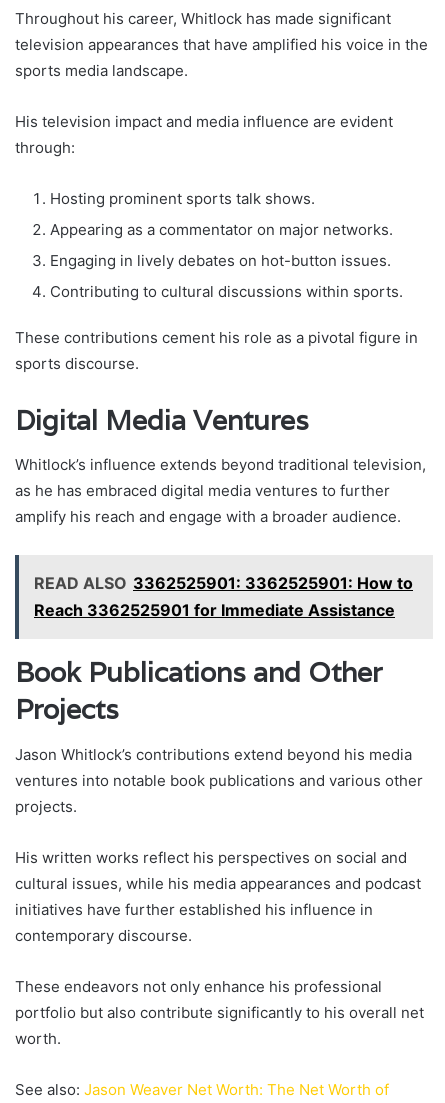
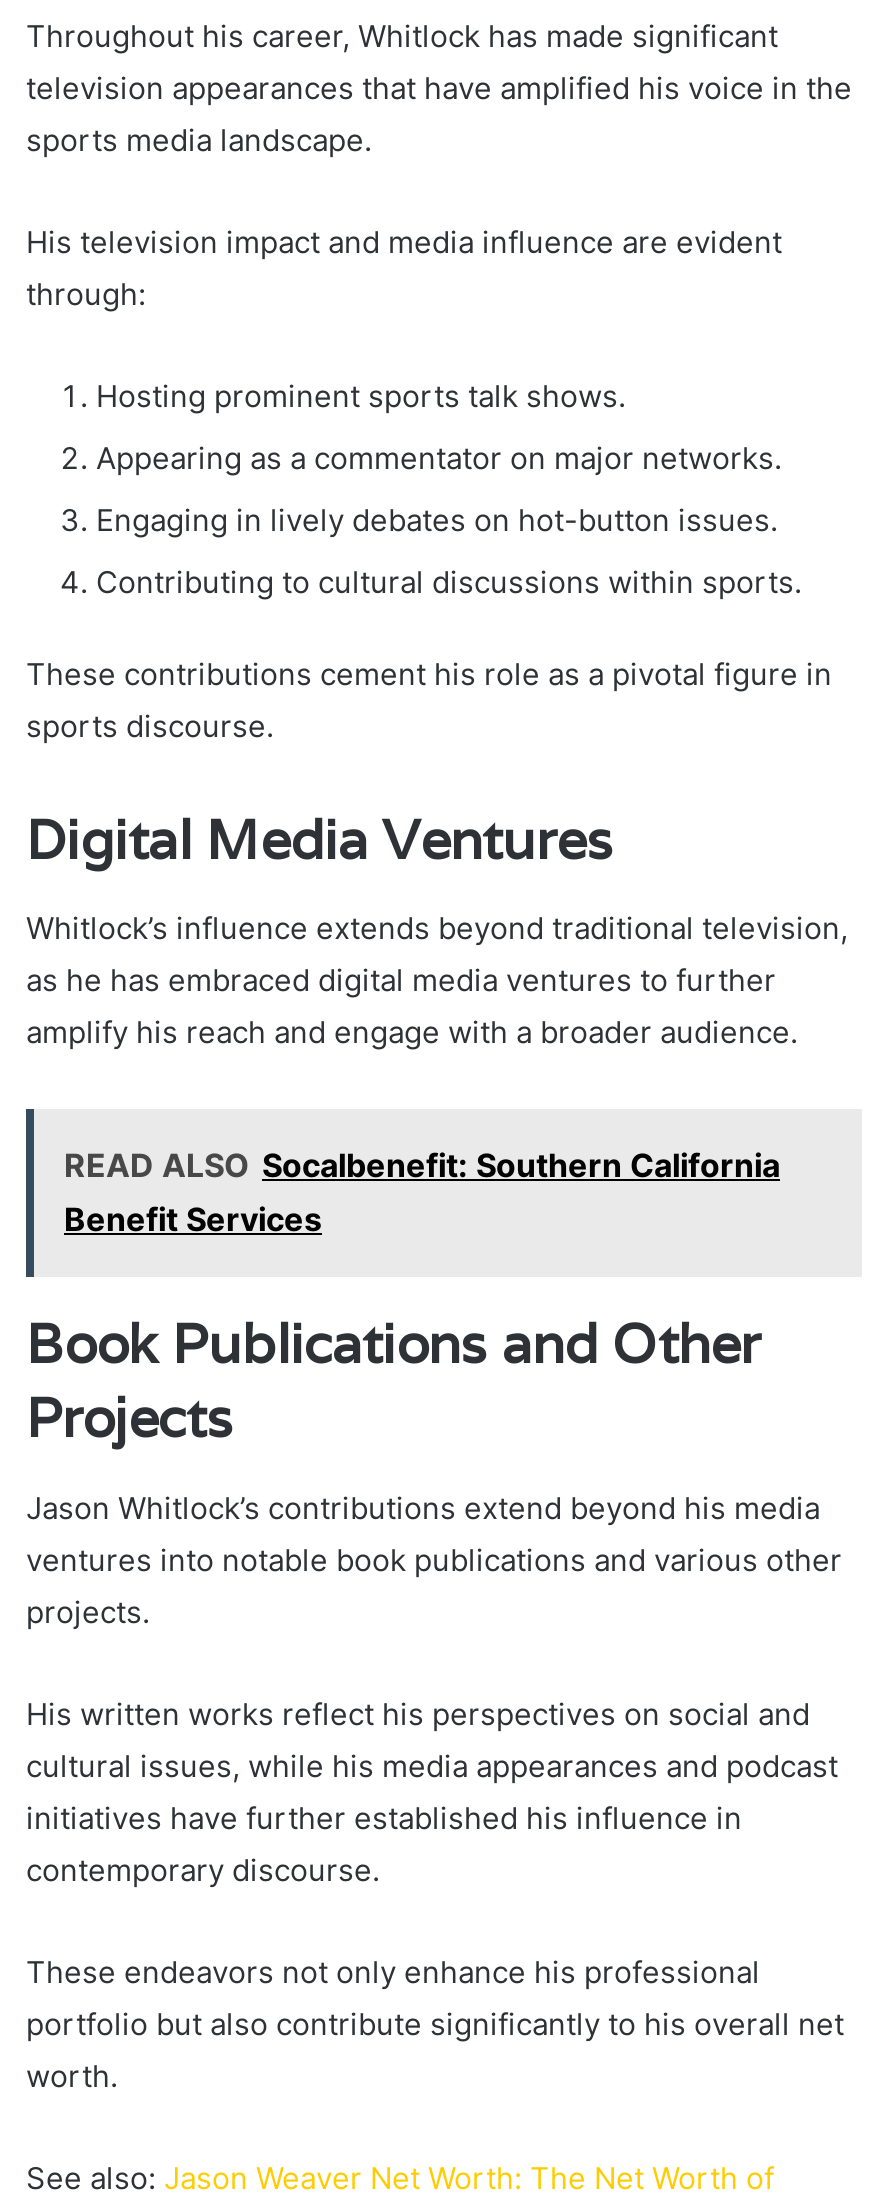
- READ ALSO 3362525901: 3362525901: How to
- Reach 3362525901 for Immediate Assistance
+ READ ALSO Socalbenefit: Southern California
+ Benefit Services
